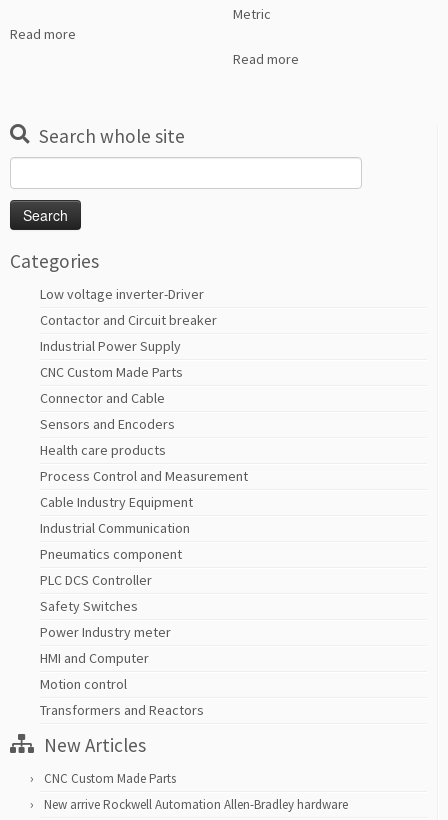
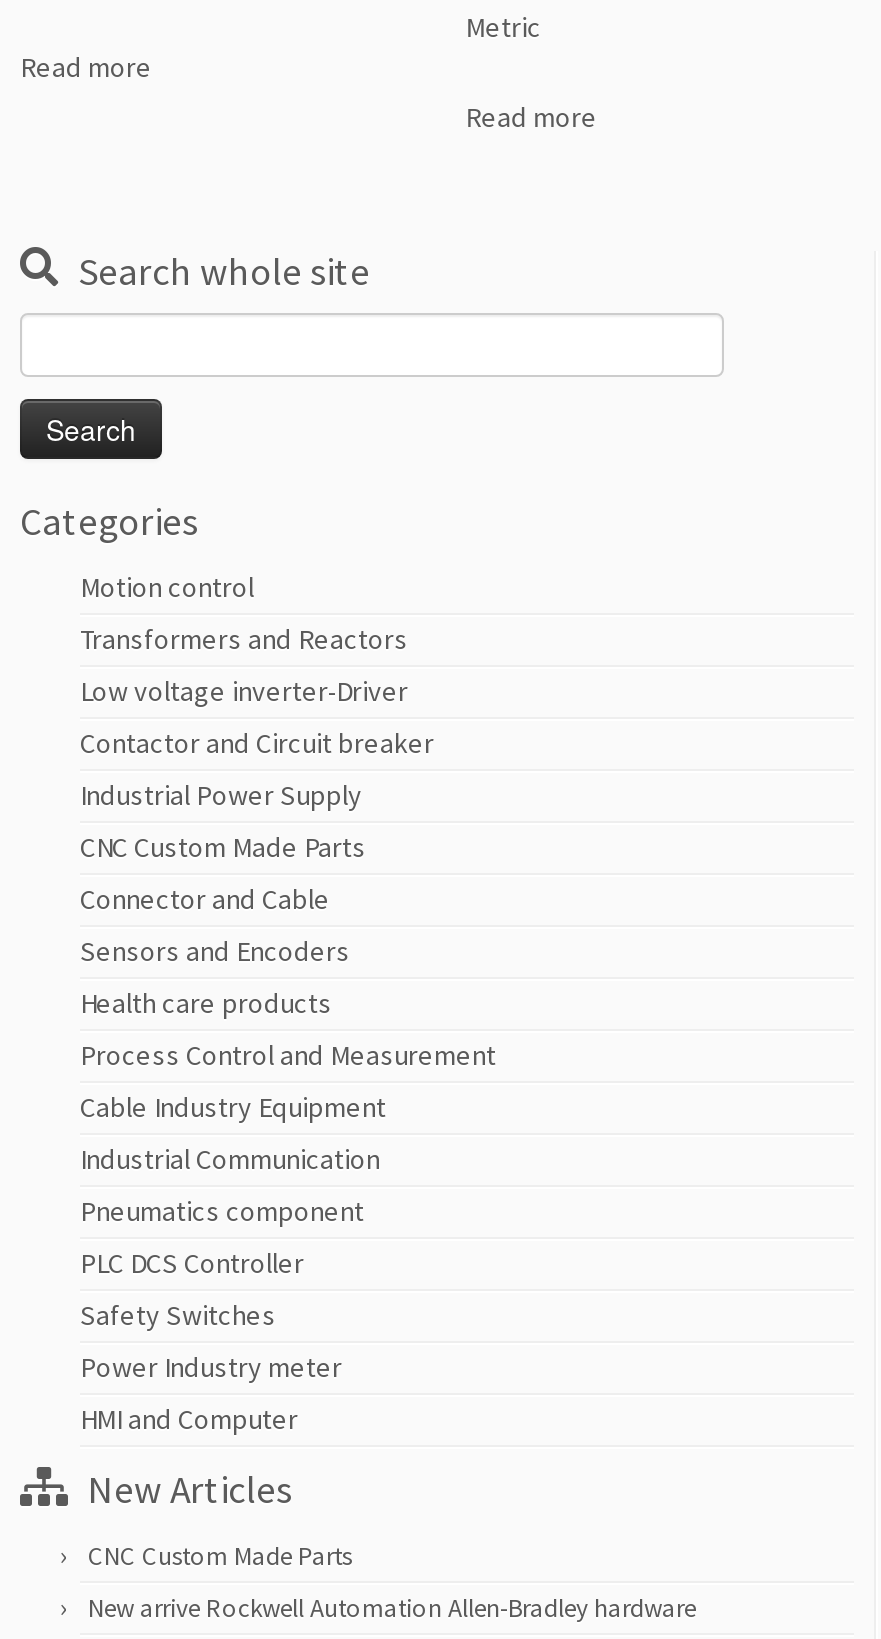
moved down: Low voltage inverter-Driver | Contactor and Circuit breaker | Industrial Power Supply | ... | Power Industry meter | HMI and Computer

moved up: Motion control | Transformers and Reactors
